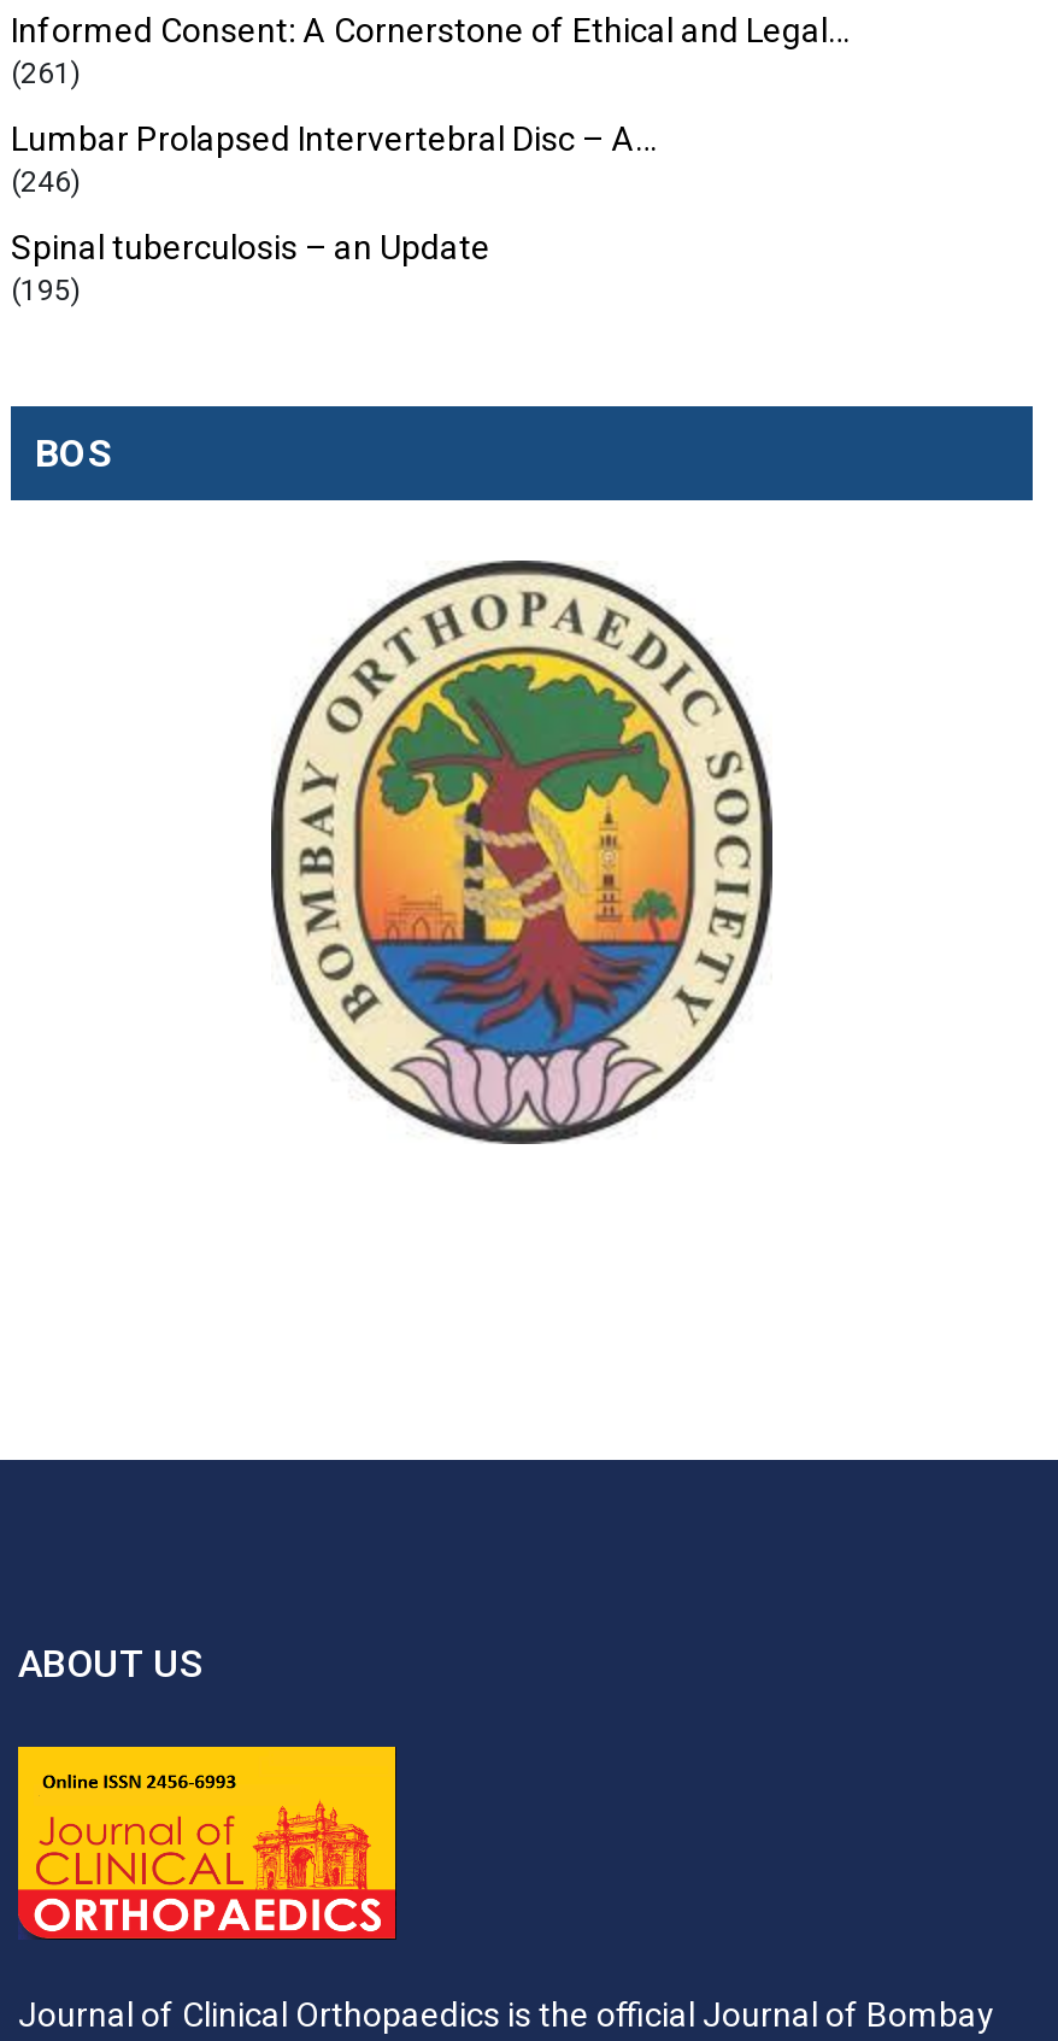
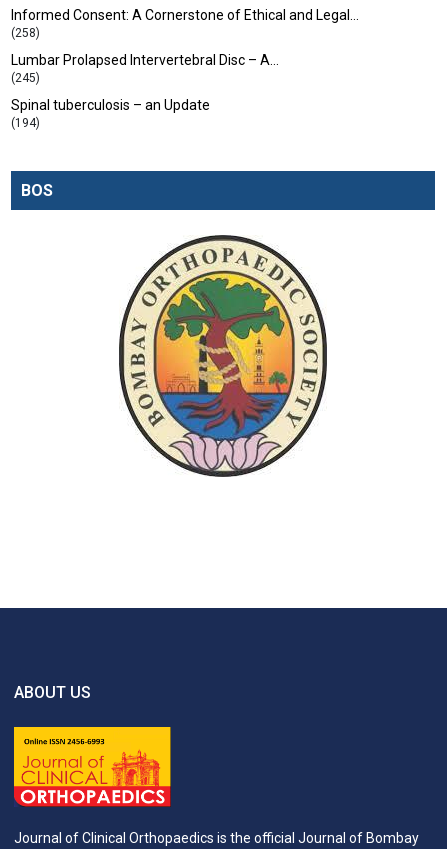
- (261)
+ (258)

- (246)
+ (245)

- (195)
+ (194)
